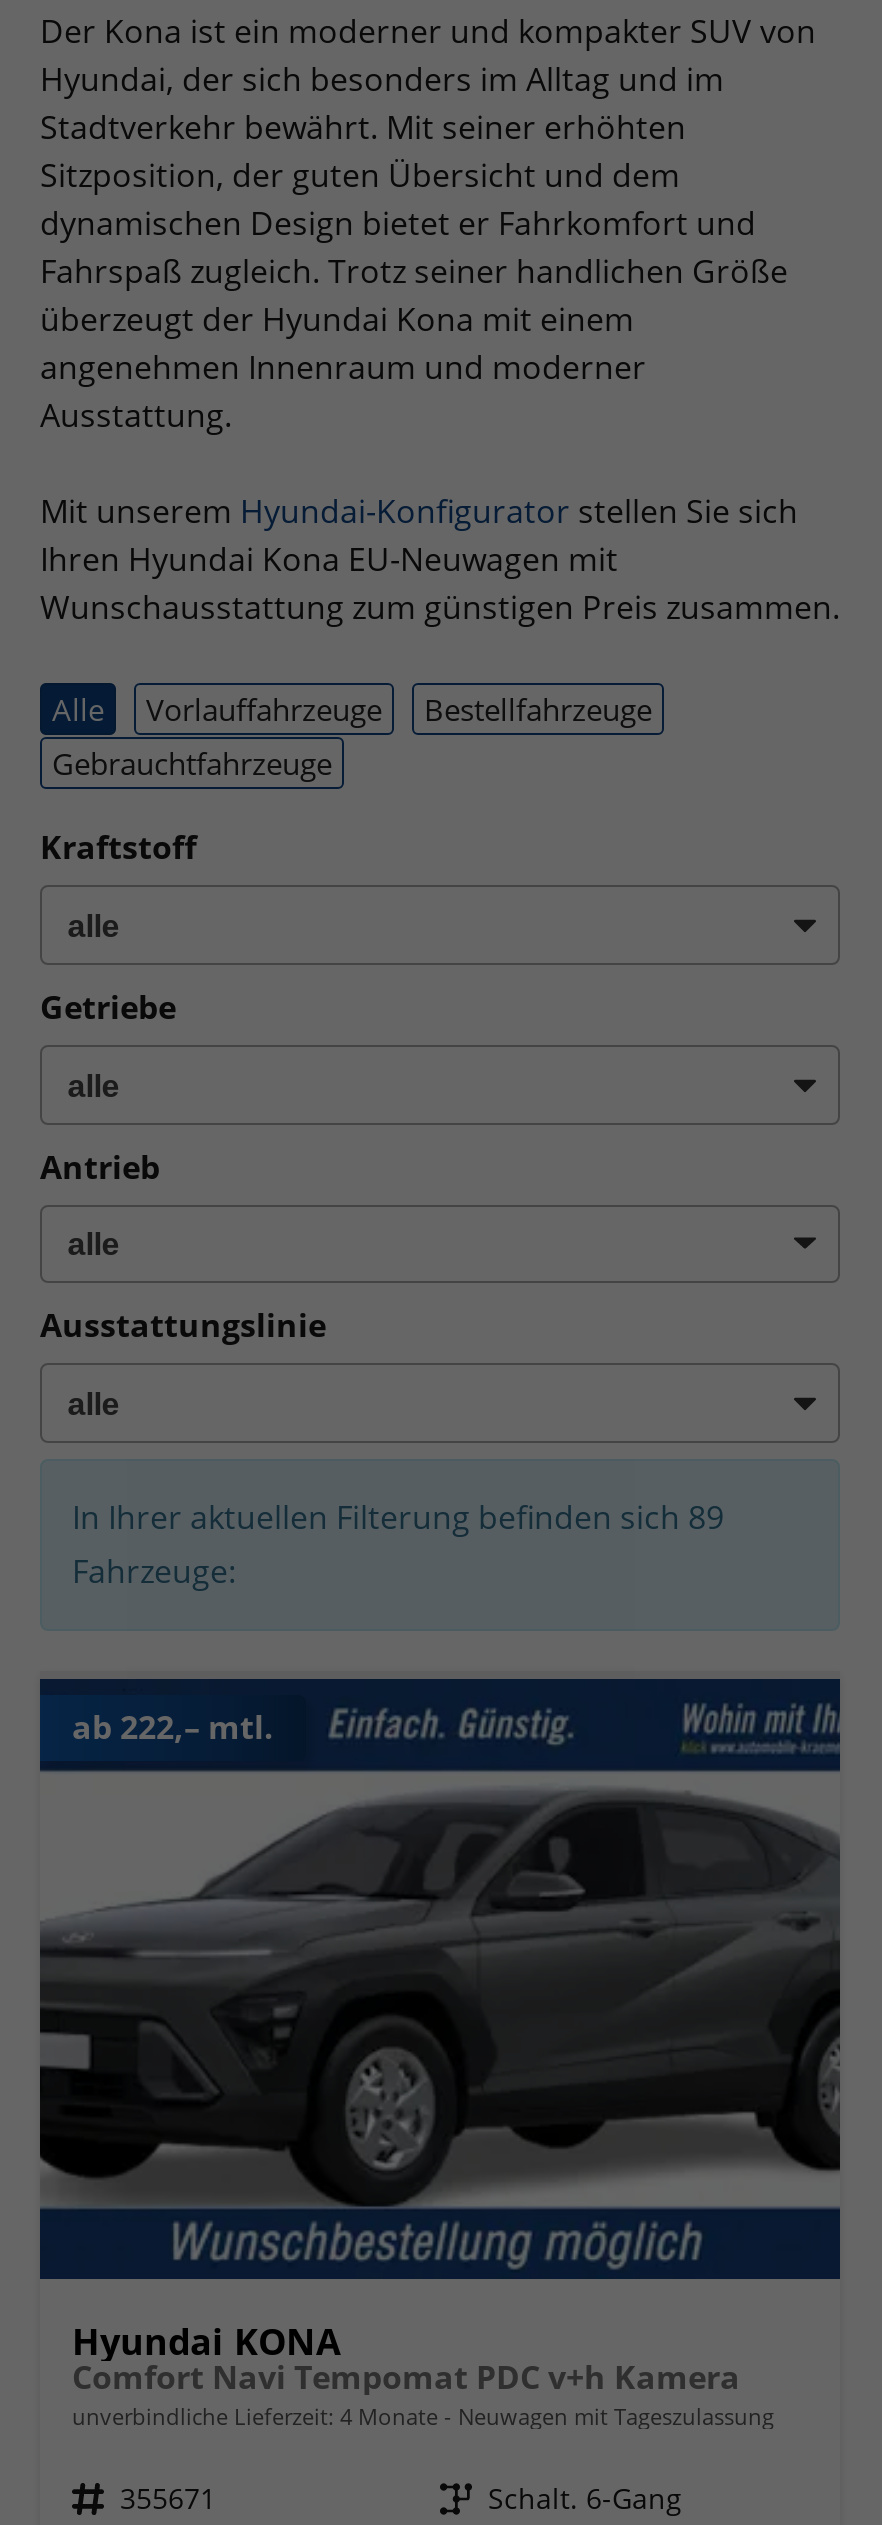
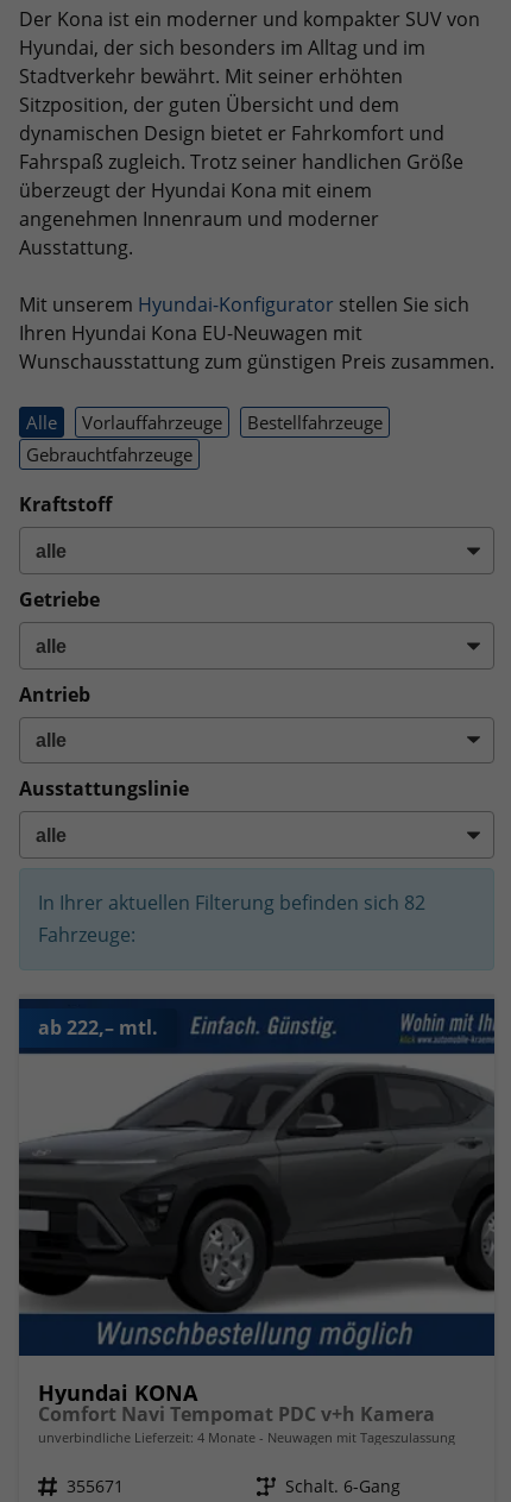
- In Ihrer aktuellen Filterung befinden sich 89
+ In Ihrer aktuellen Filterung befinden sich 82
